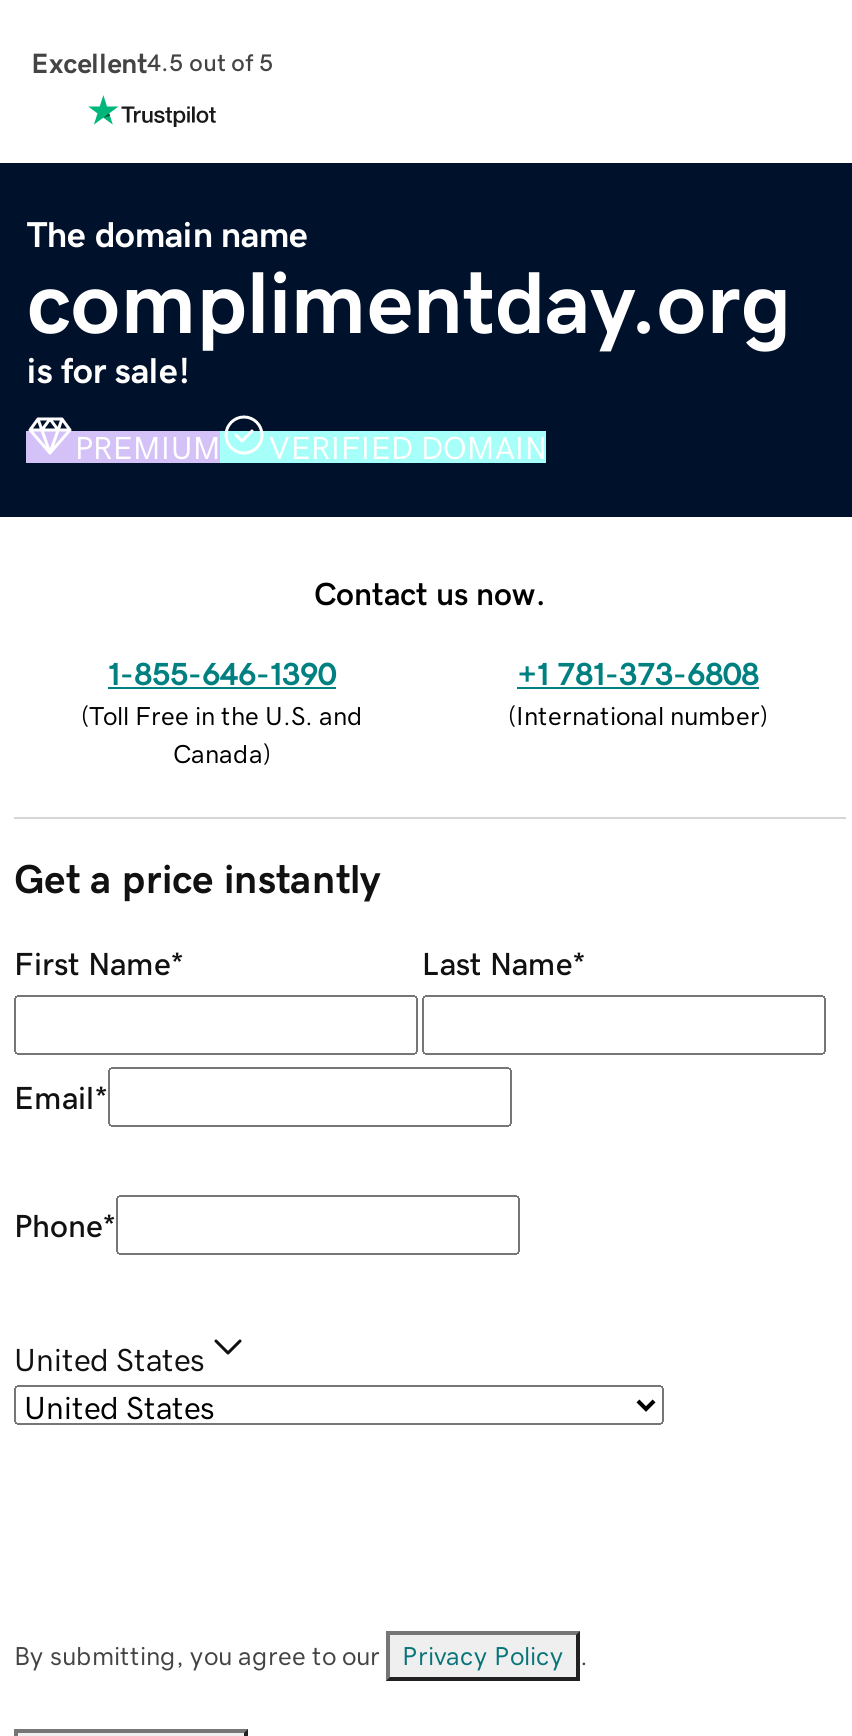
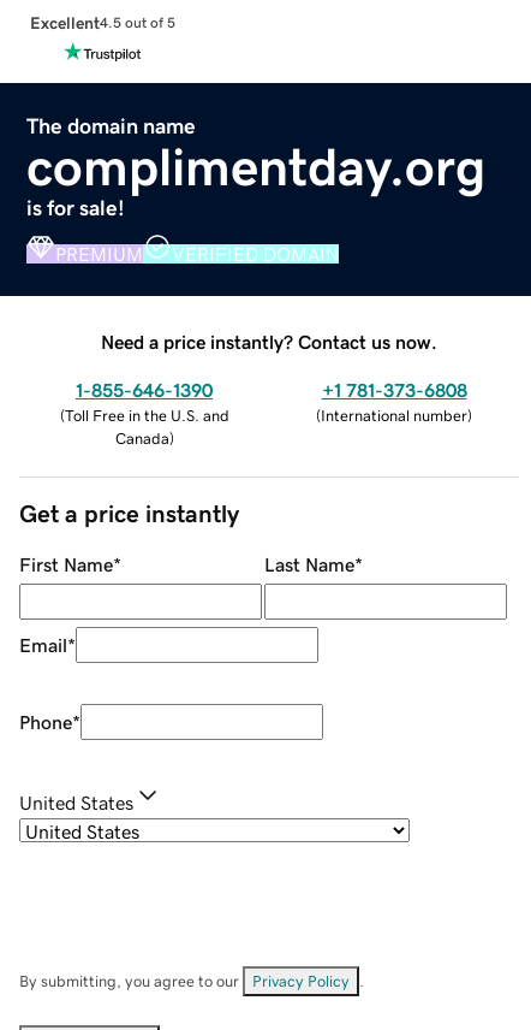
- Contact us now.
+ Need a price instantly? Contact us now.
